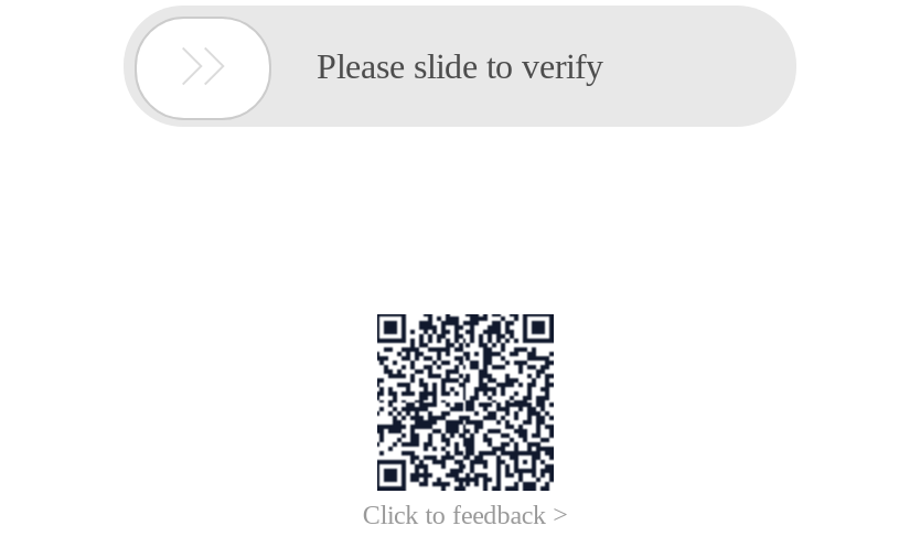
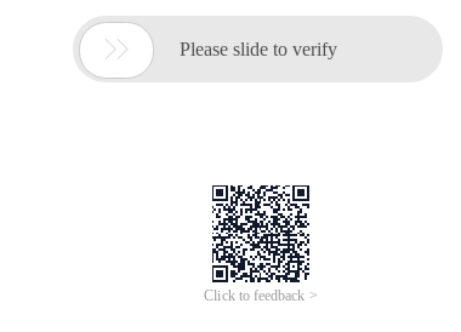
- [image]
+ [image]
